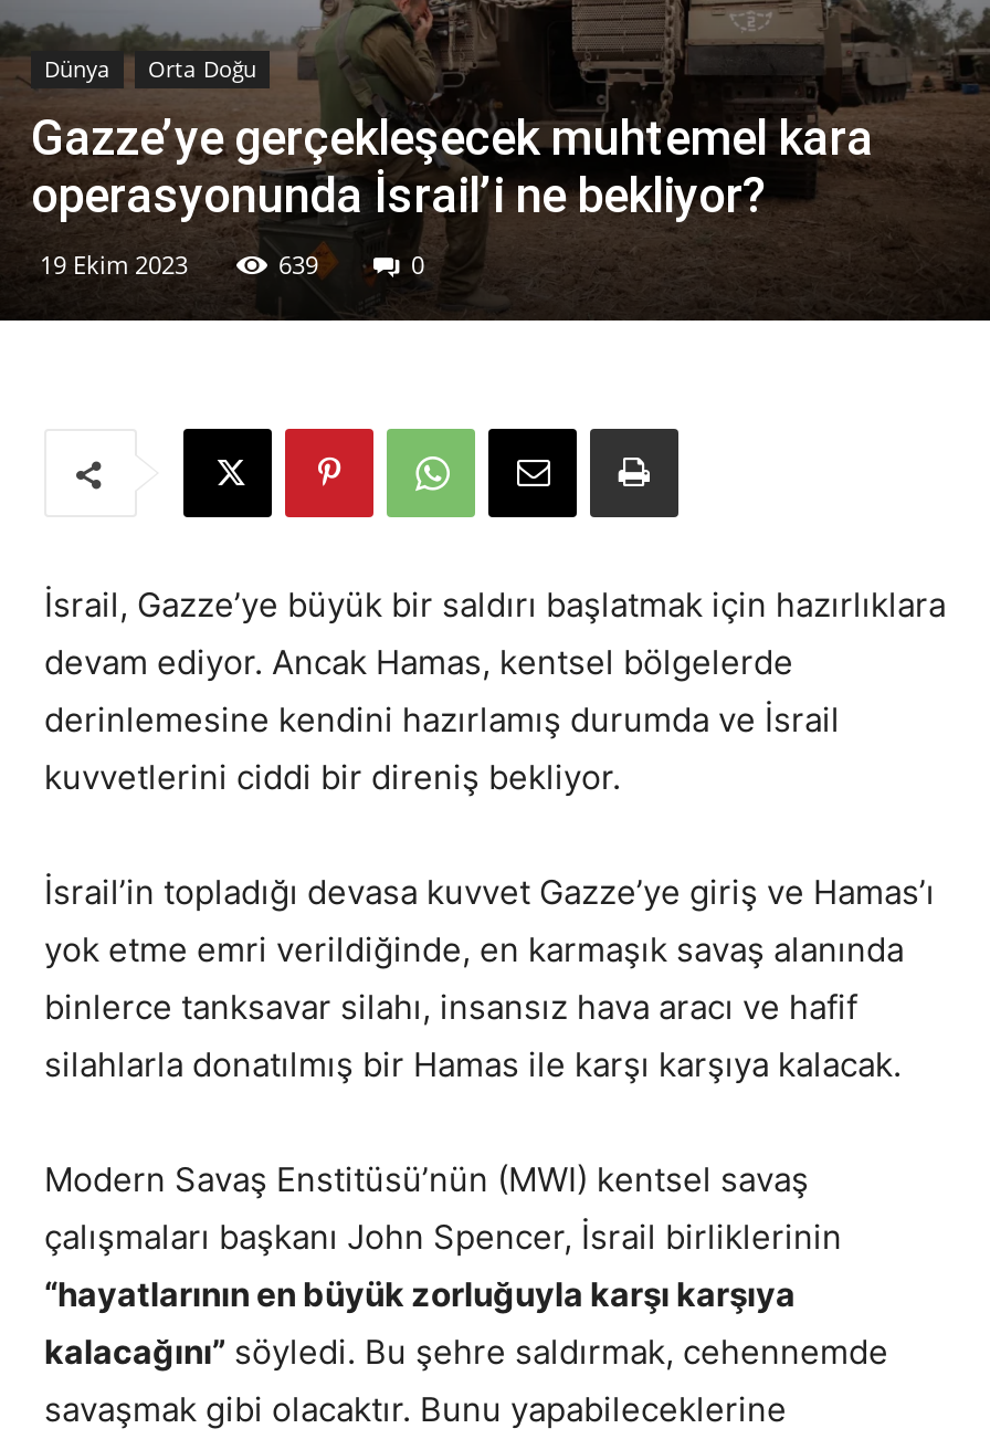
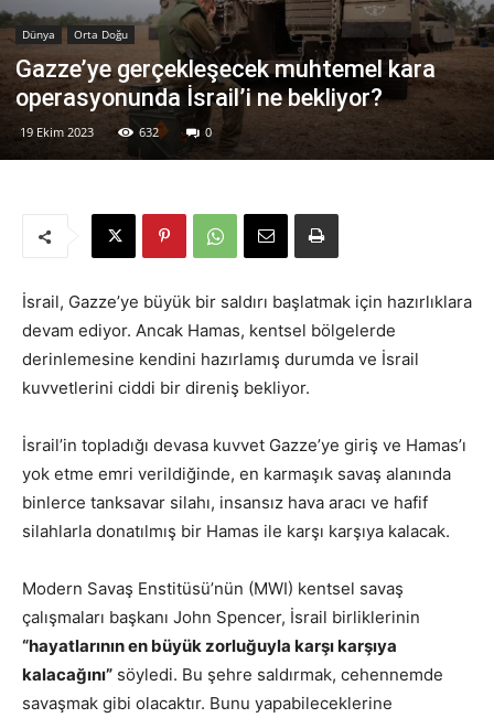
- 639
+ 632
